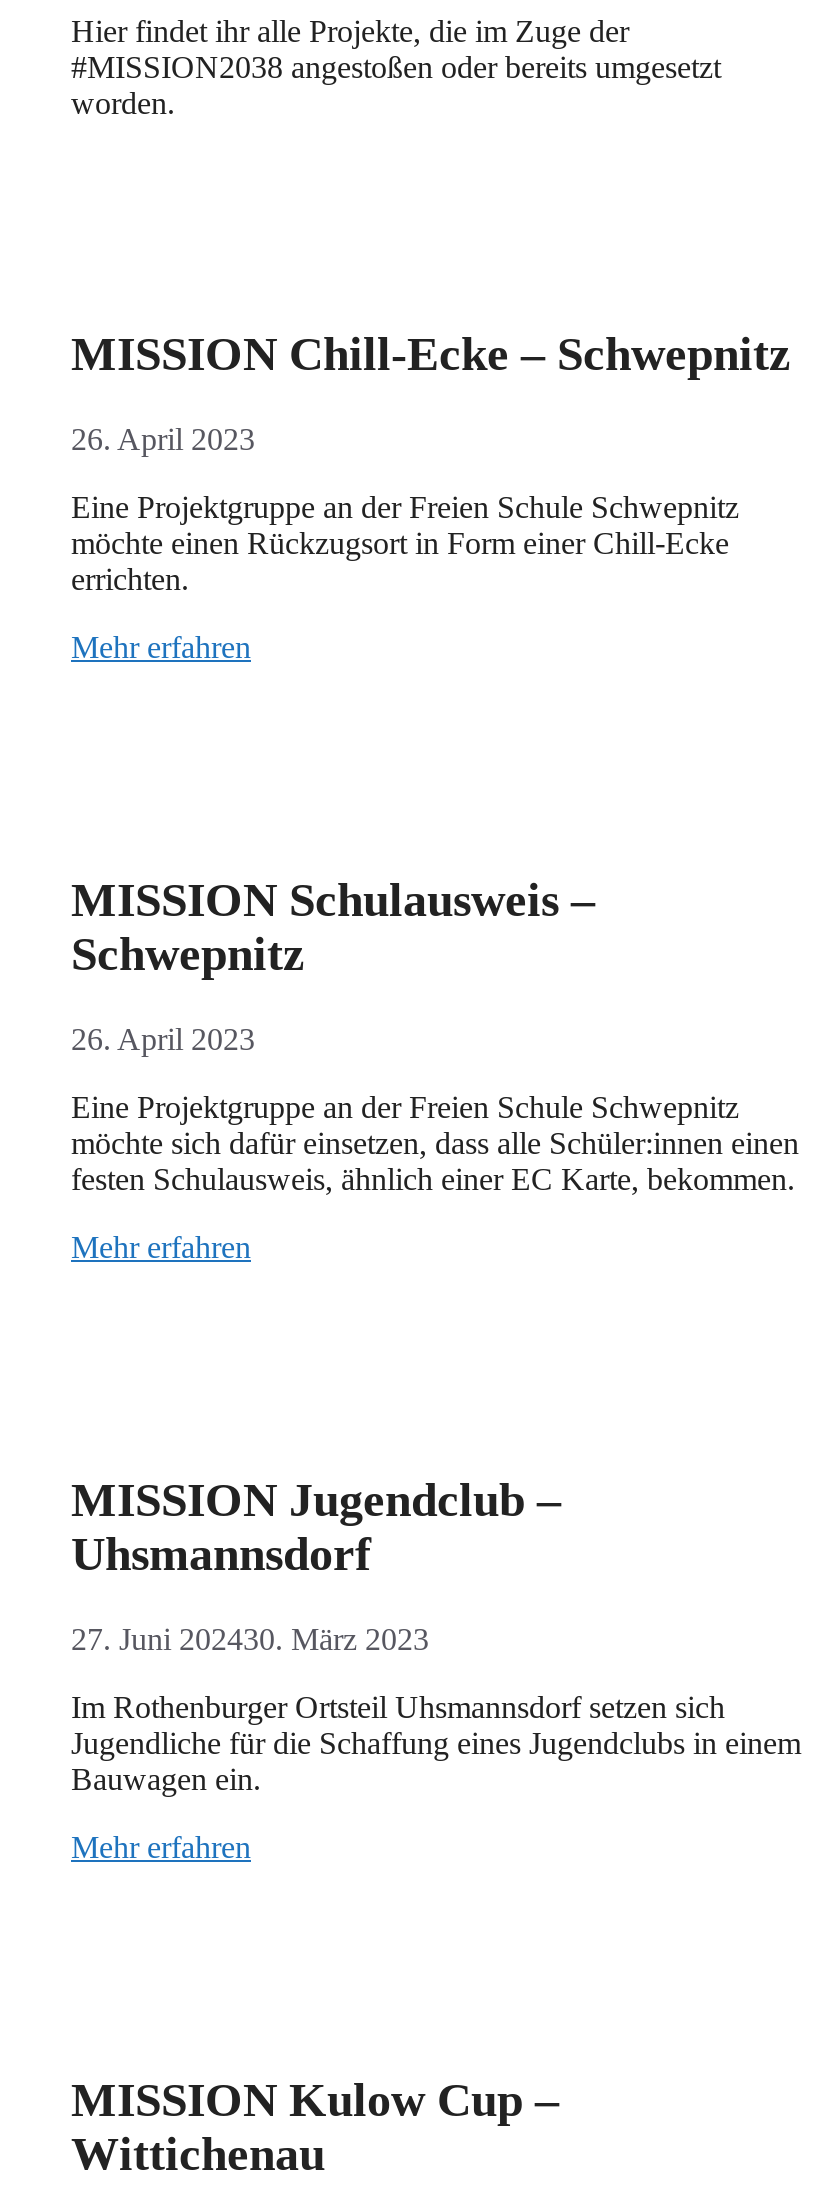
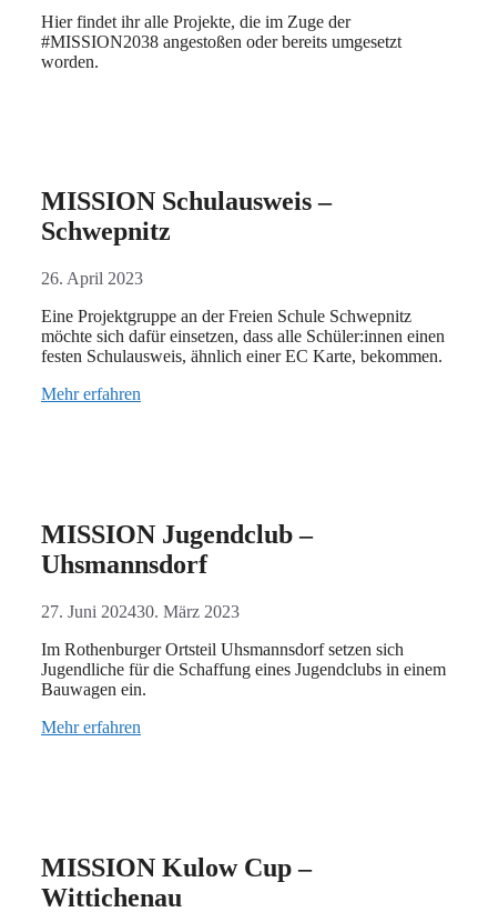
- MISSION Chill-Ecke – Schwepnitz
- 26. April 2023
- Eine Projektgruppe an der Freien Schule Schwepnitz
- möchte einen Rückzugsort in Form einer Chill-Ecke
- errichten.
- Mehr erfahren
